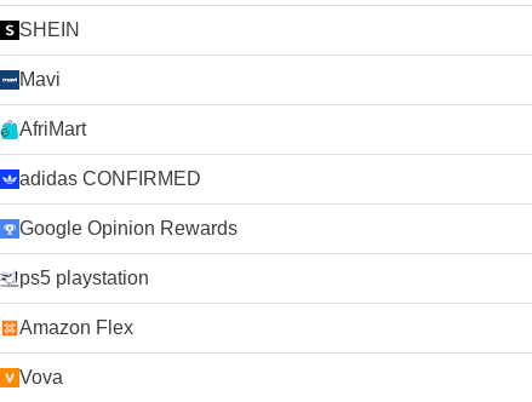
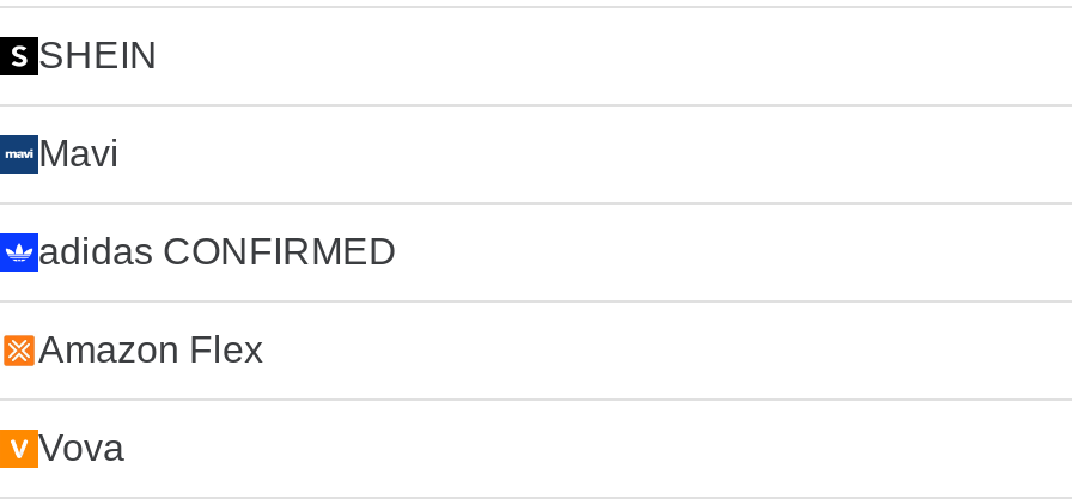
- AfriMart

- Google Opinion Rewards
- ps5 playstation
